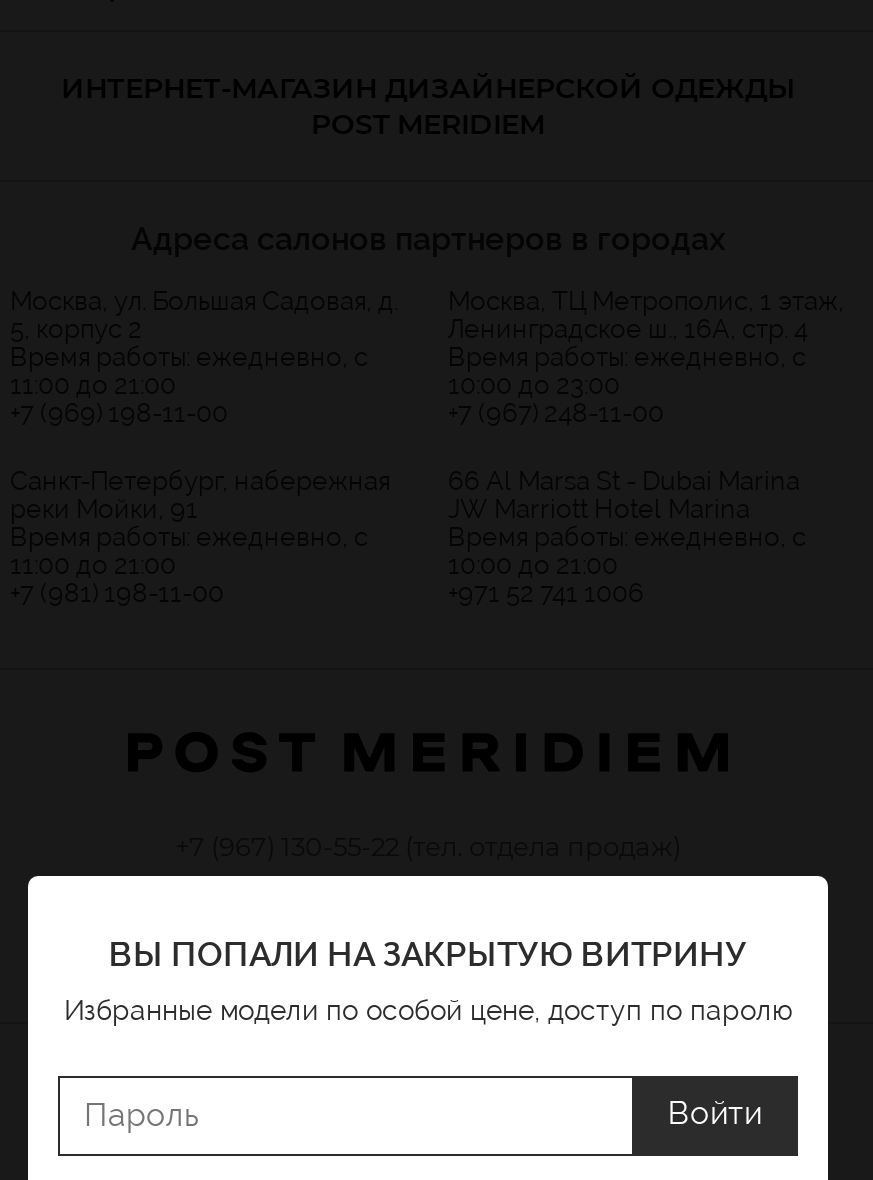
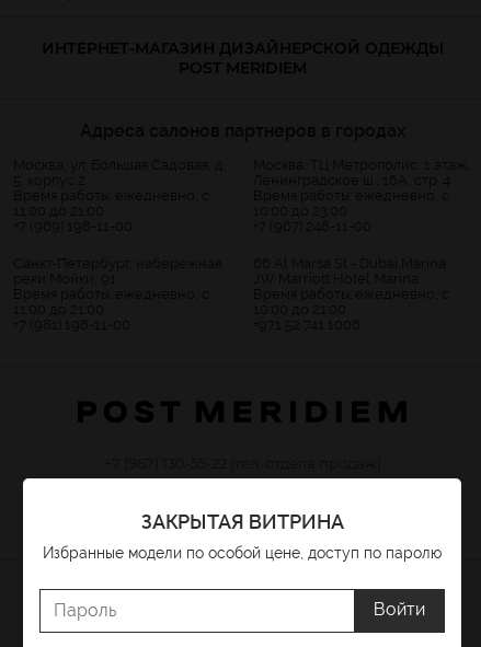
- ВЫ ПОПАЛИ НА ЗАКРЫТУЮ ВИТРИНУ
+ ЗАКРЫТАЯ ВИТРИНА
